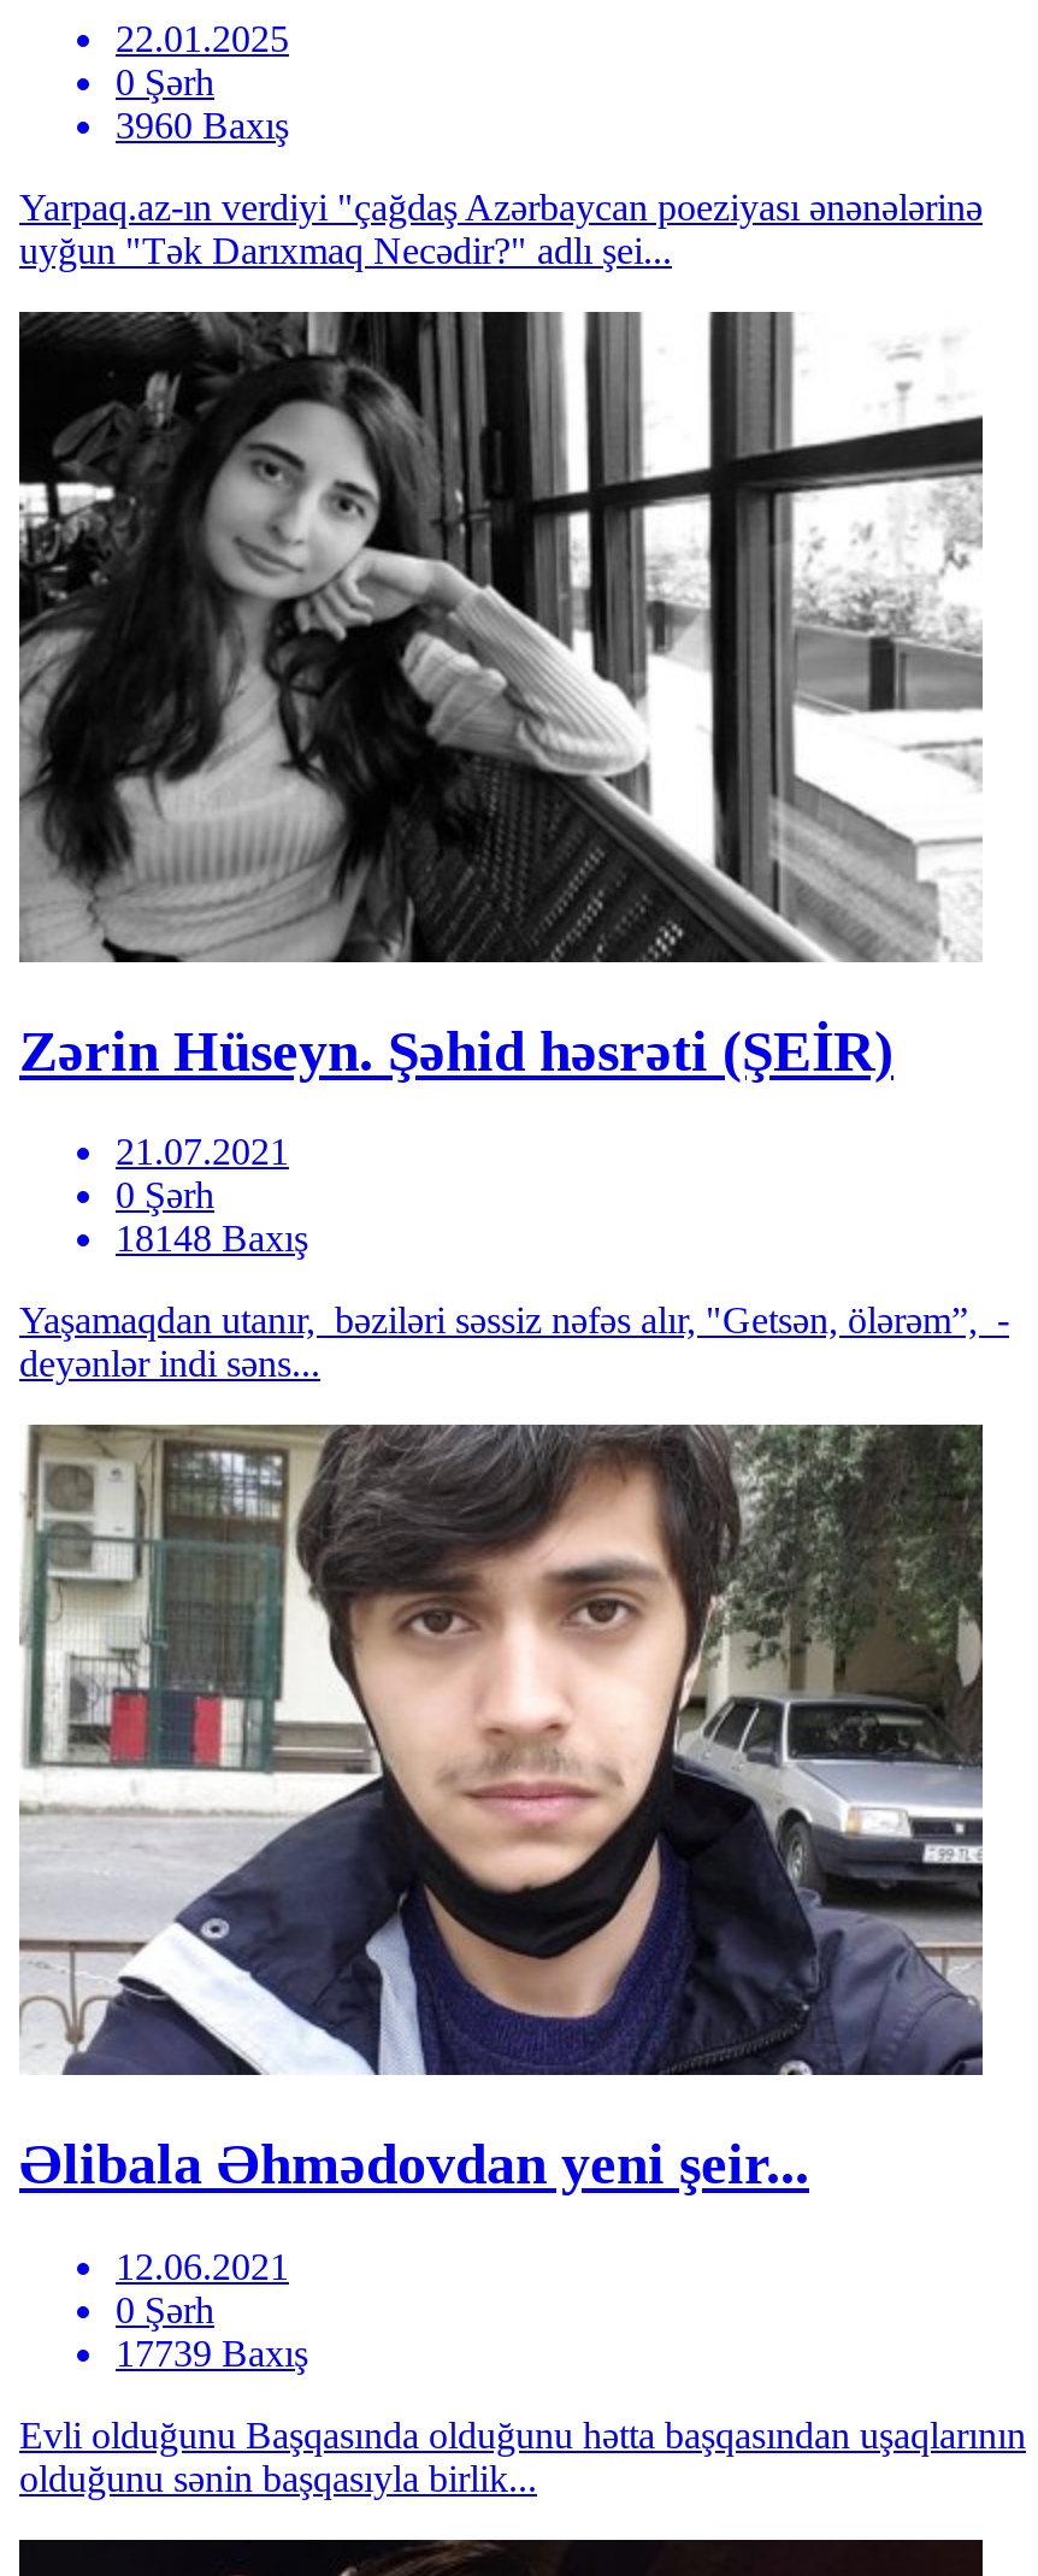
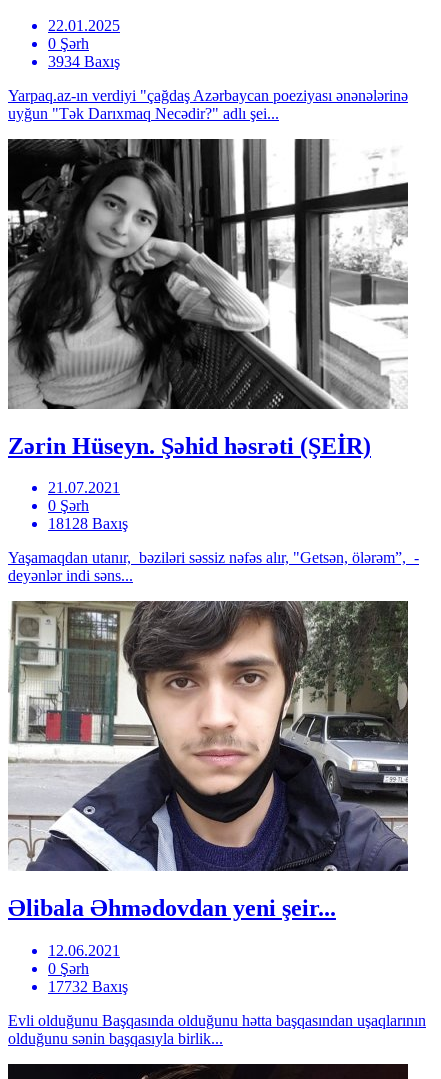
- 3960 Baxış
+ 3934 Baxış

- 18148 Baxış
+ 18128 Baxış

- 17739 Baxış
+ 17732 Baxış
